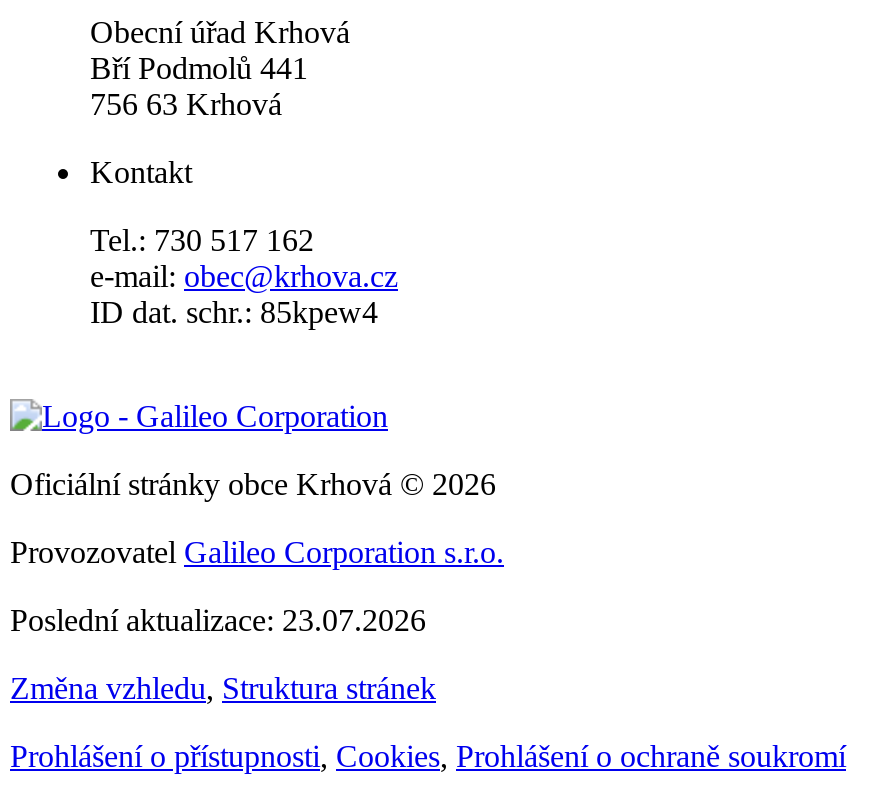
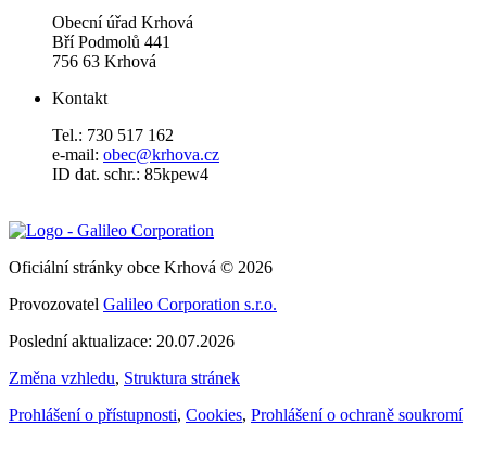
- Poslední aktualizace: 23.07.2026
+ Poslední aktualizace: 20.07.2026
